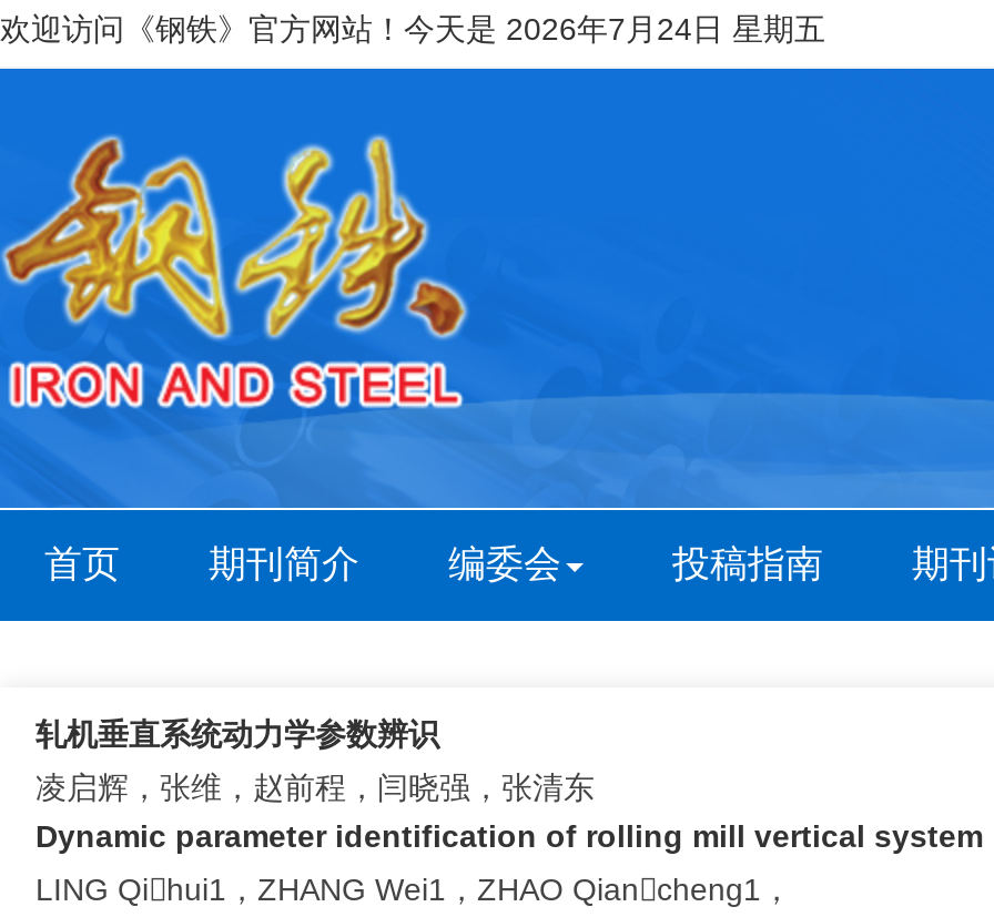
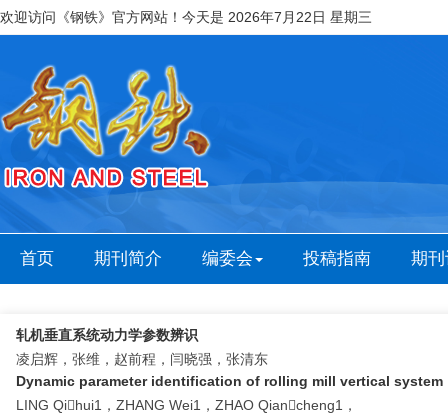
- 欢迎访问《钢铁》官方网站！今天是2026年7月24日 星期五
+ 欢迎访问《钢铁》官方网站！今天是2026年7月22日 星期三
